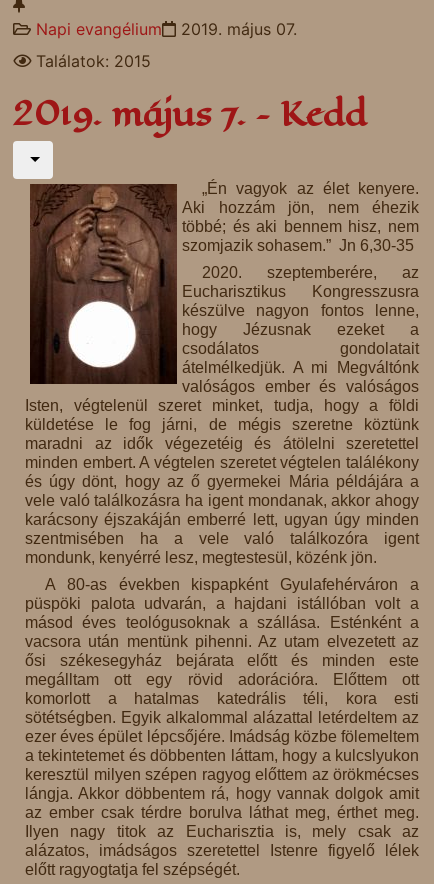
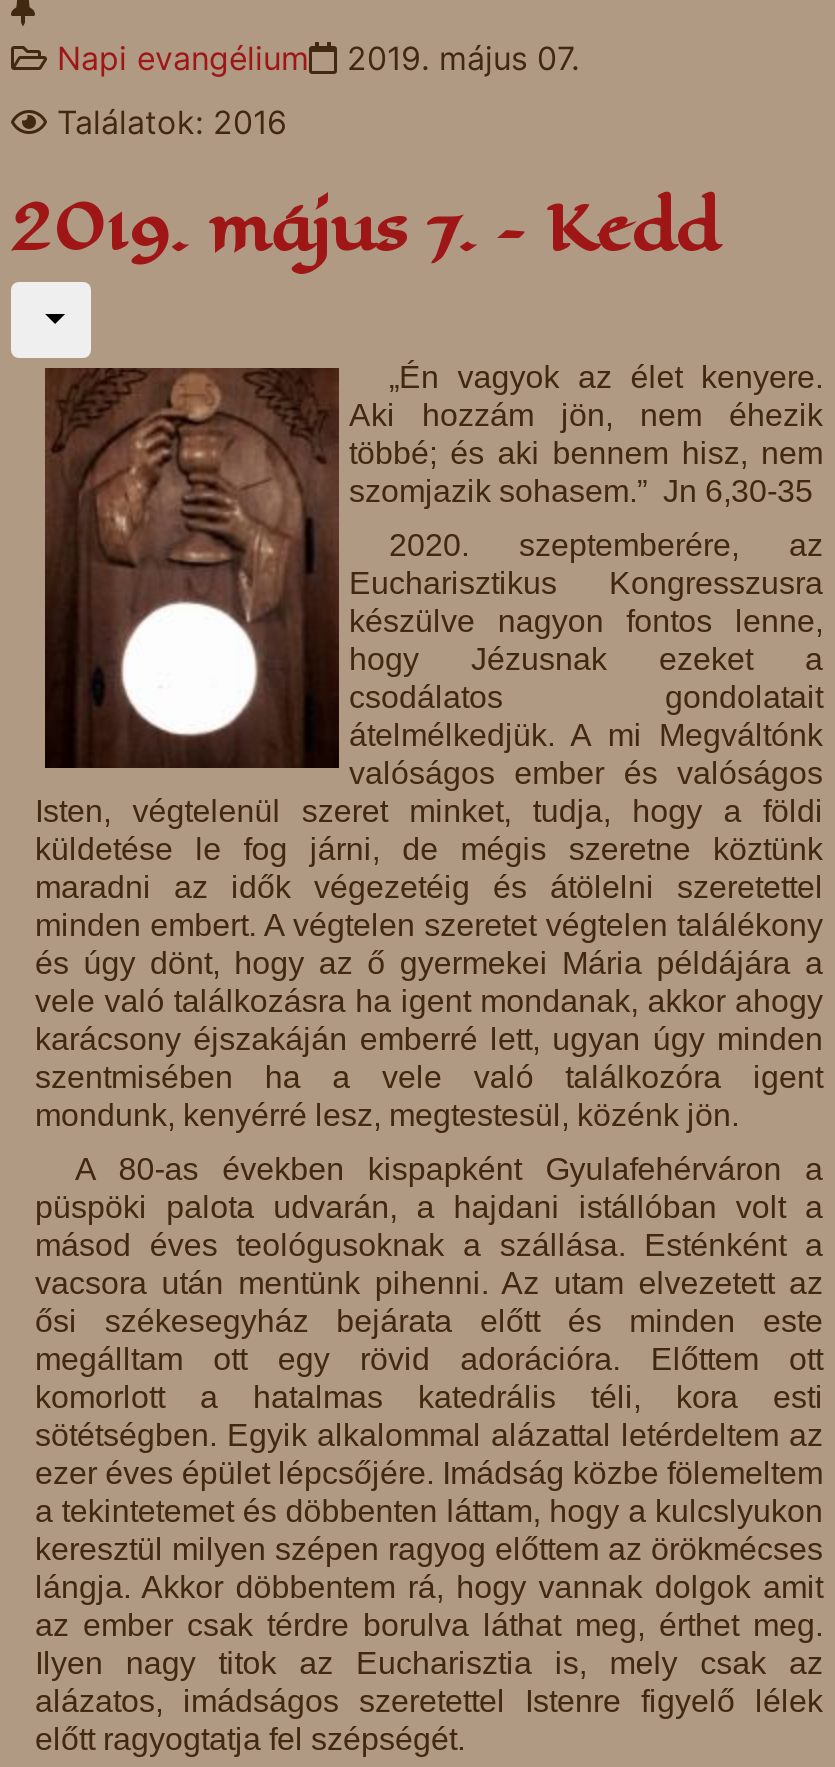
- Találatok: 2015
+ Találatok: 2016
